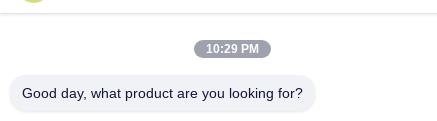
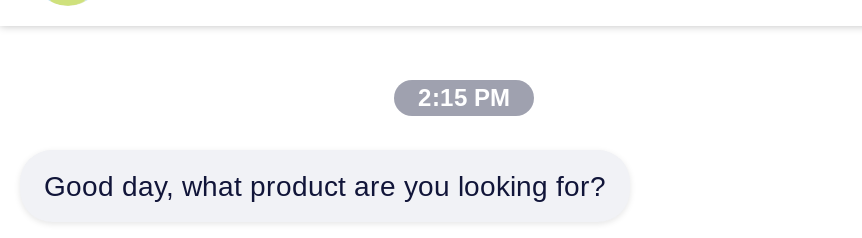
- 10:29 PM
+ 2:15 PM
